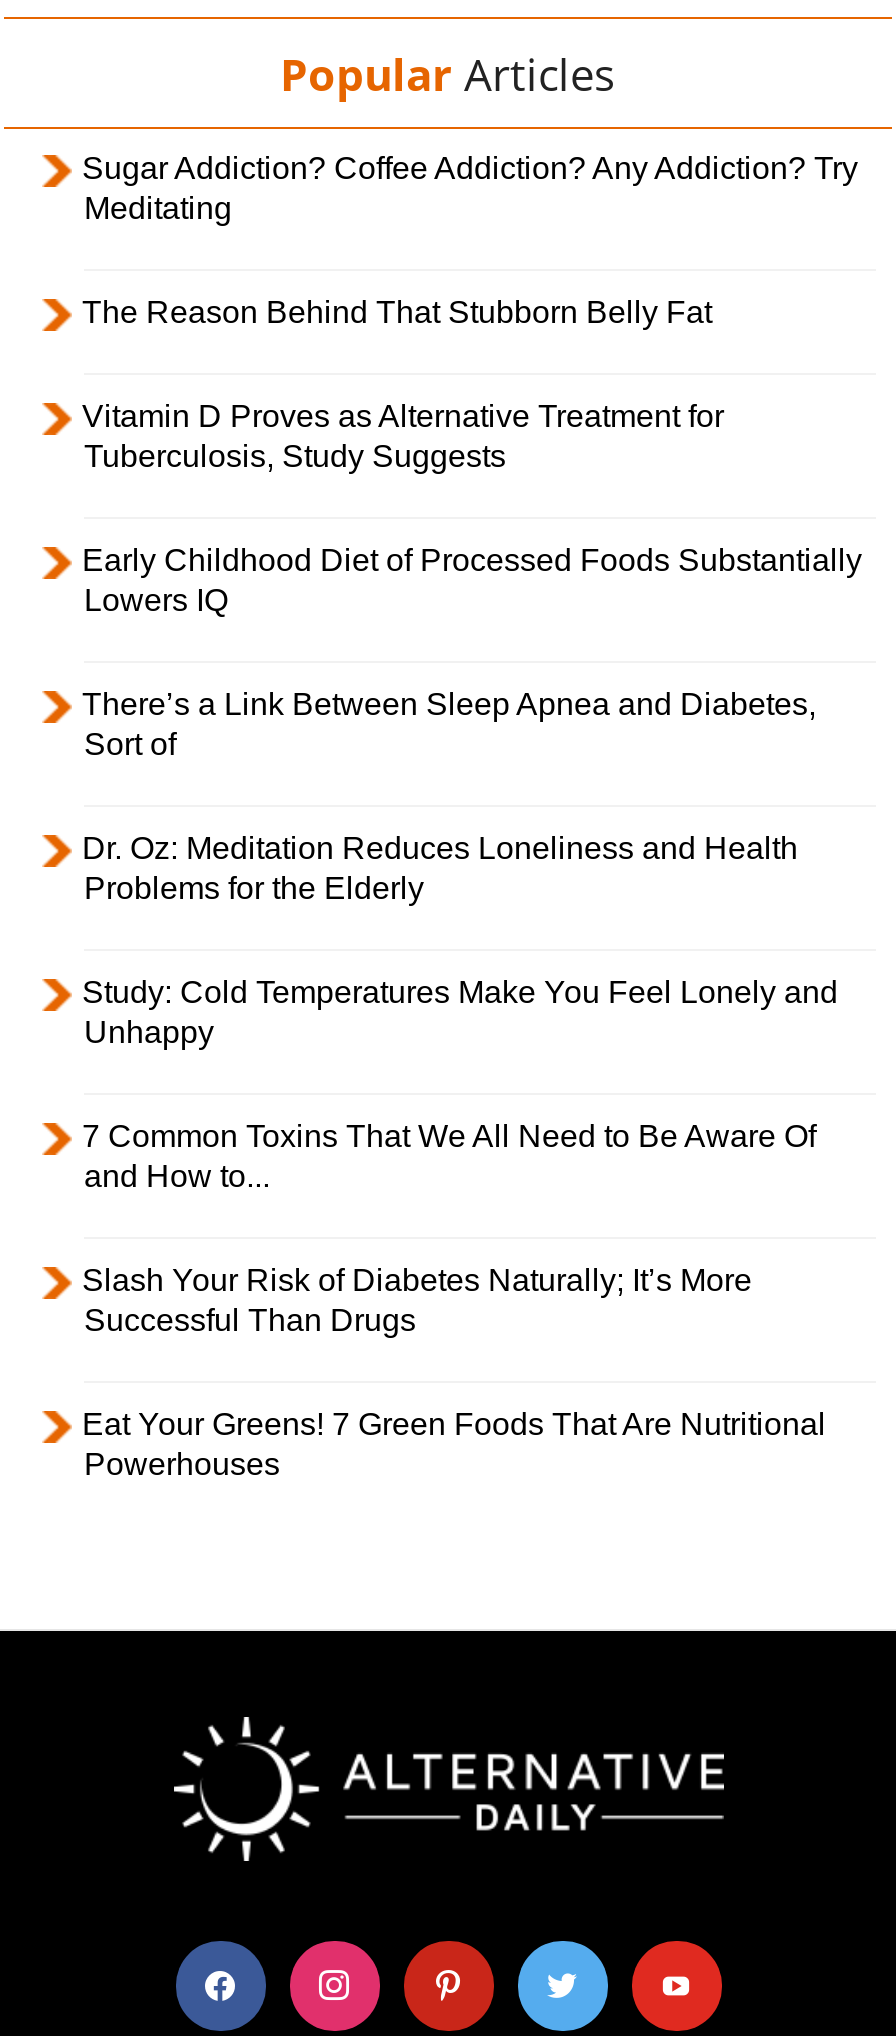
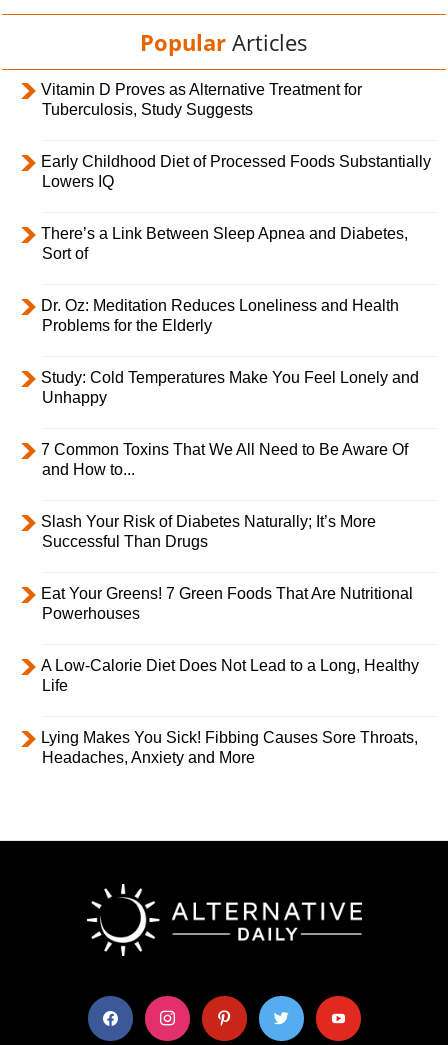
- Sugar Addiction? Coffee Addiction? Any Addiction? Try
- Meditating
- The Reason Behind That Stubborn Belly Fat

moved up: Vitamin D Proves as Alternative Treatment for | Tuberculosis, Study Suggests | Early Childhood Diet of Processed Foods Substantially | ... | Eat Your Greens! 7 Green Foods That Are Nutritional | Powerhouses

+ A Low-Calorie Diet Does Not Lead to a Long, Healthy
+ Life
+ Lying Makes You Sick! Fibbing Causes Sore Throats,
+ Headaches, Anxiety and More
